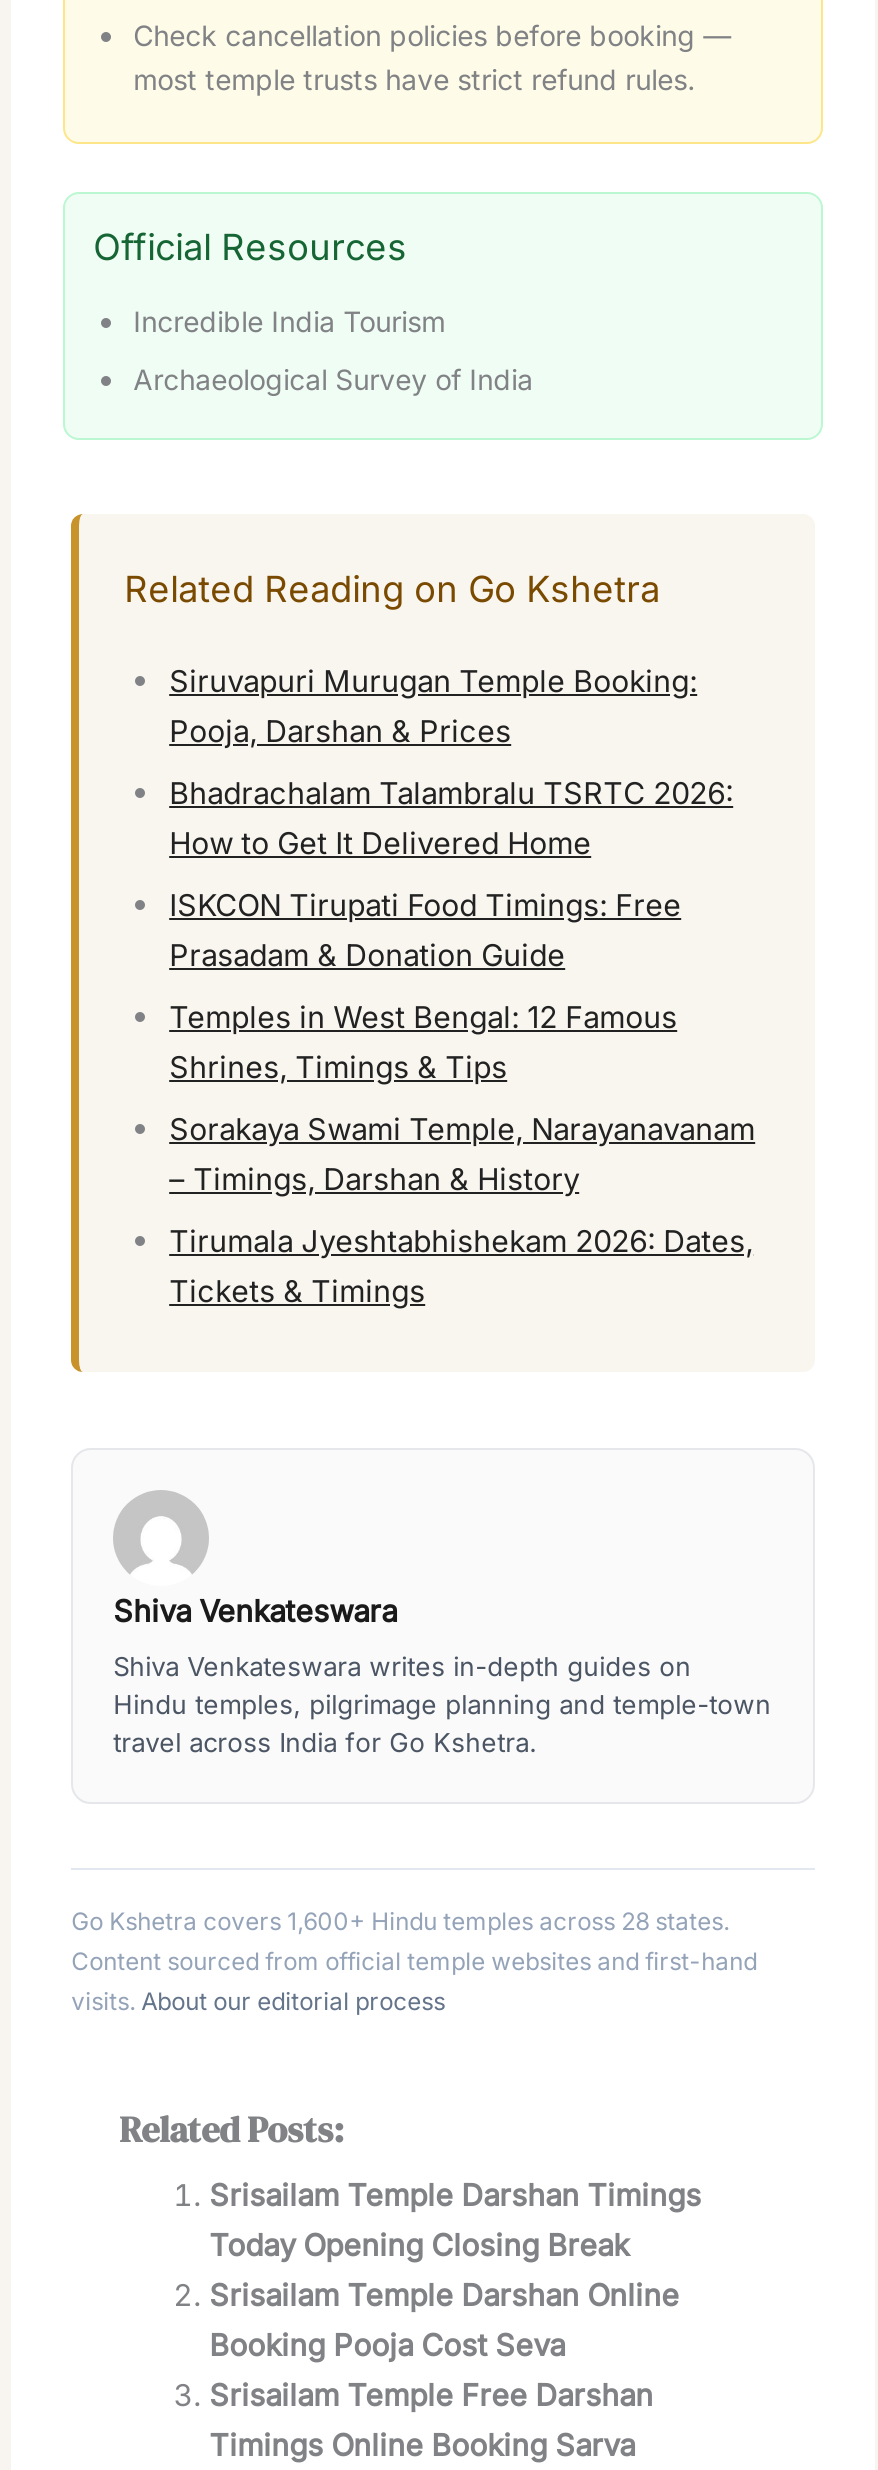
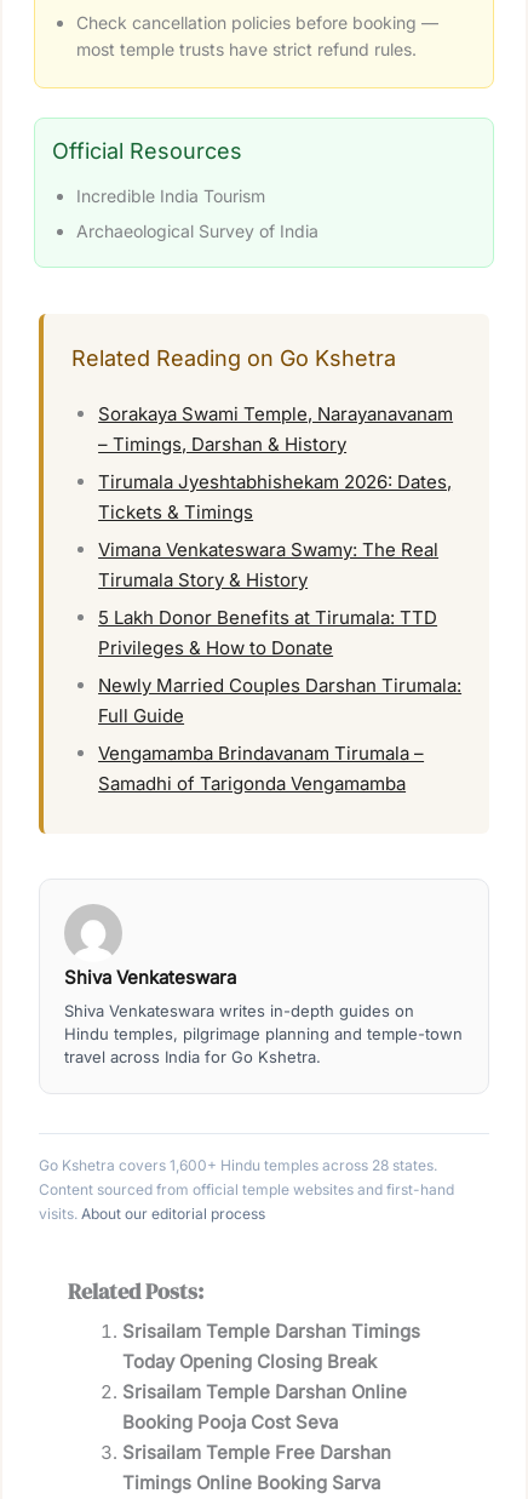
- Siruvapuri Murugan Temple Booking:
- Pooja, Darshan & Prices
- Bhadrachalam Talambralu TSRTC 2026:
- How to Get It Delivered Home
- ISKCON Tirupati Food Timings: Free
- Prasadam & Donation Guide
- Temples in West Bengal: 12 Famous
- Shrines, Timings & Tips

moved up: Sorakaya Swami Temple, Narayanavanam | – Timings, Darshan & History | Tirumala Jyeshtabhishekam 2026: Dates, | Tickets & Timings

+ Vimana Venkateswara Swamy: The Real
+ Tirumala Story & History
+ 5 Lakh Donor Benefits at Tirumala: TTD
+ Privileges & How to Donate
+ Newly Married Couples Darshan Tirumala:
+ Full Guide
+ Vengamamba Brindavanam Tirumala –
+ Samadhi of Tarigonda Vengamamba
